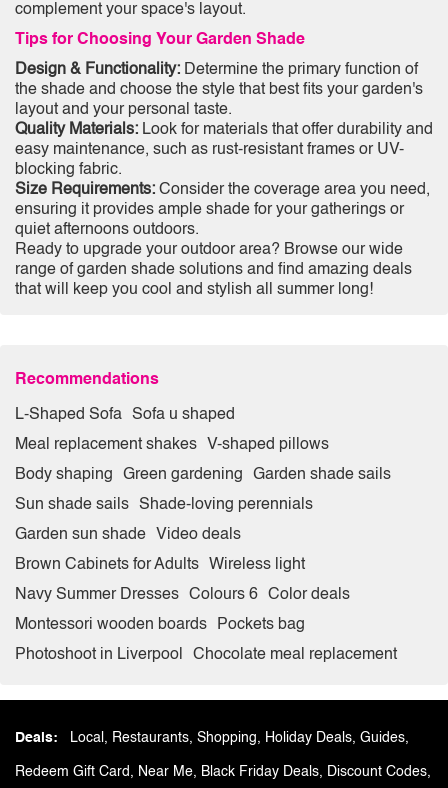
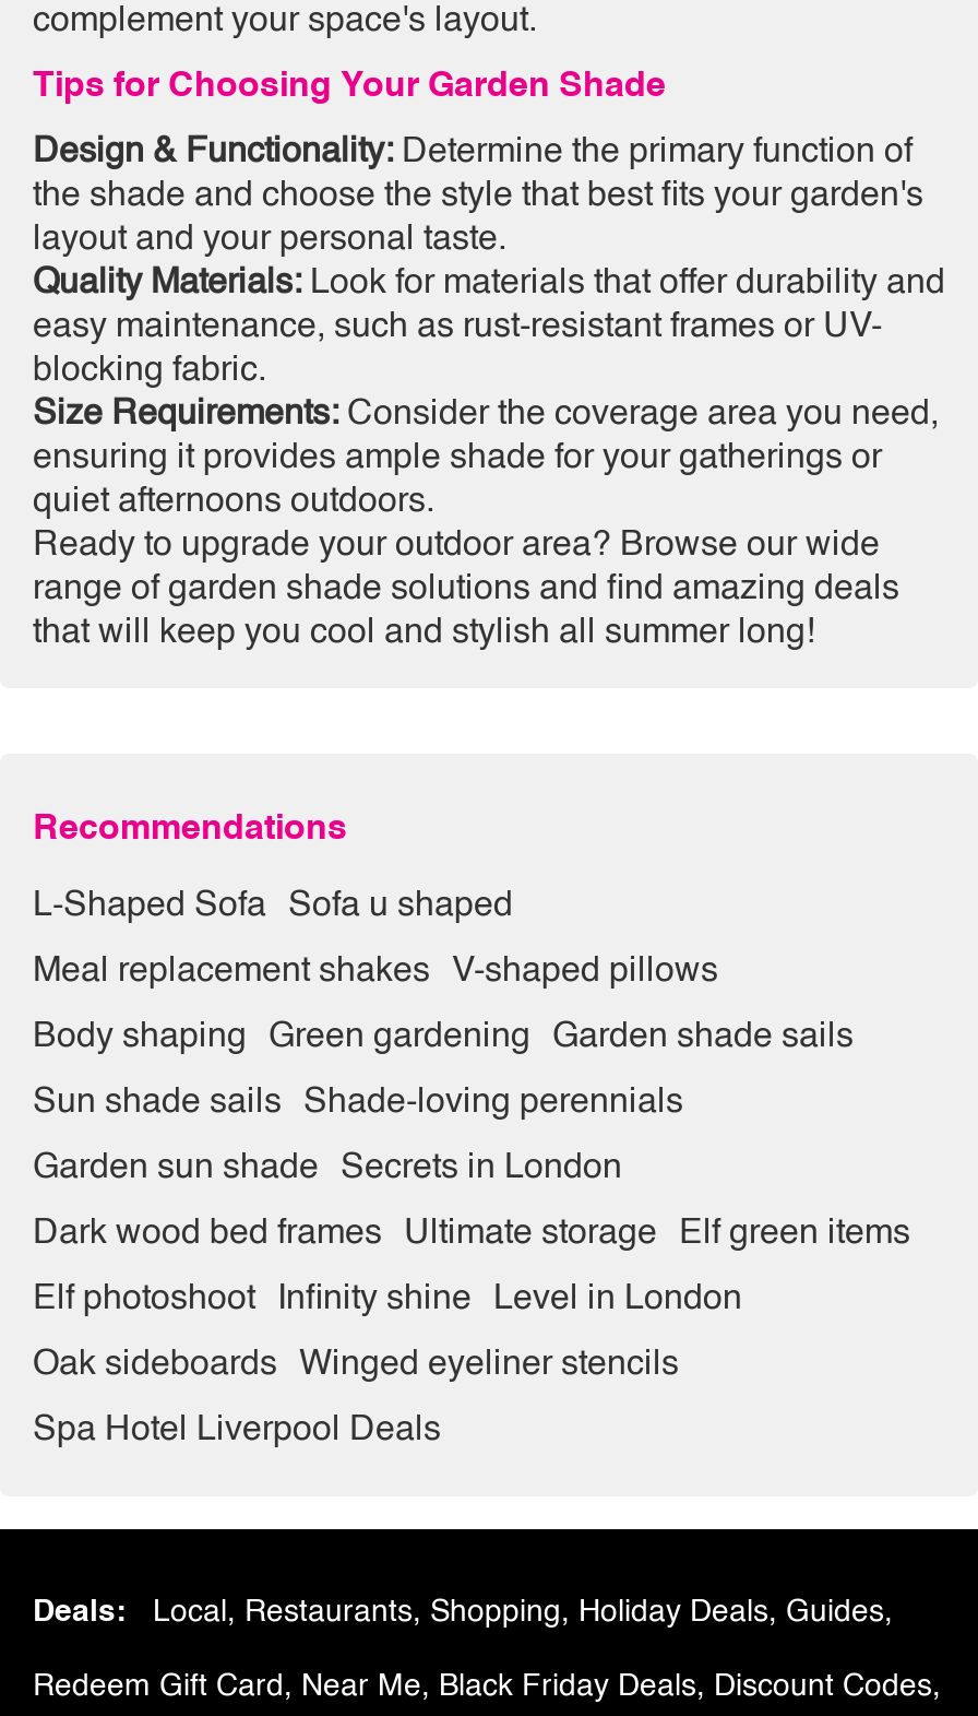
- Video deals
+ Secrets in London

- Brown Cabinets for Adults
- Wireless light
+ Dark wood bed frames
+ Ultimate storage
+ Elf green items

- Navy Summer Dresses
- Colours 6
- Color deals
+ Elf photoshoot
+ Infinity shine
+ Level in London

- Montessori wooden boards
- Pockets bag
+ Oak sideboards
+ Winged eyeliner stencils

- Photoshoot in Liverpool
- Chocolate meal replacement
+ Spa Hotel Liverpool Deals
